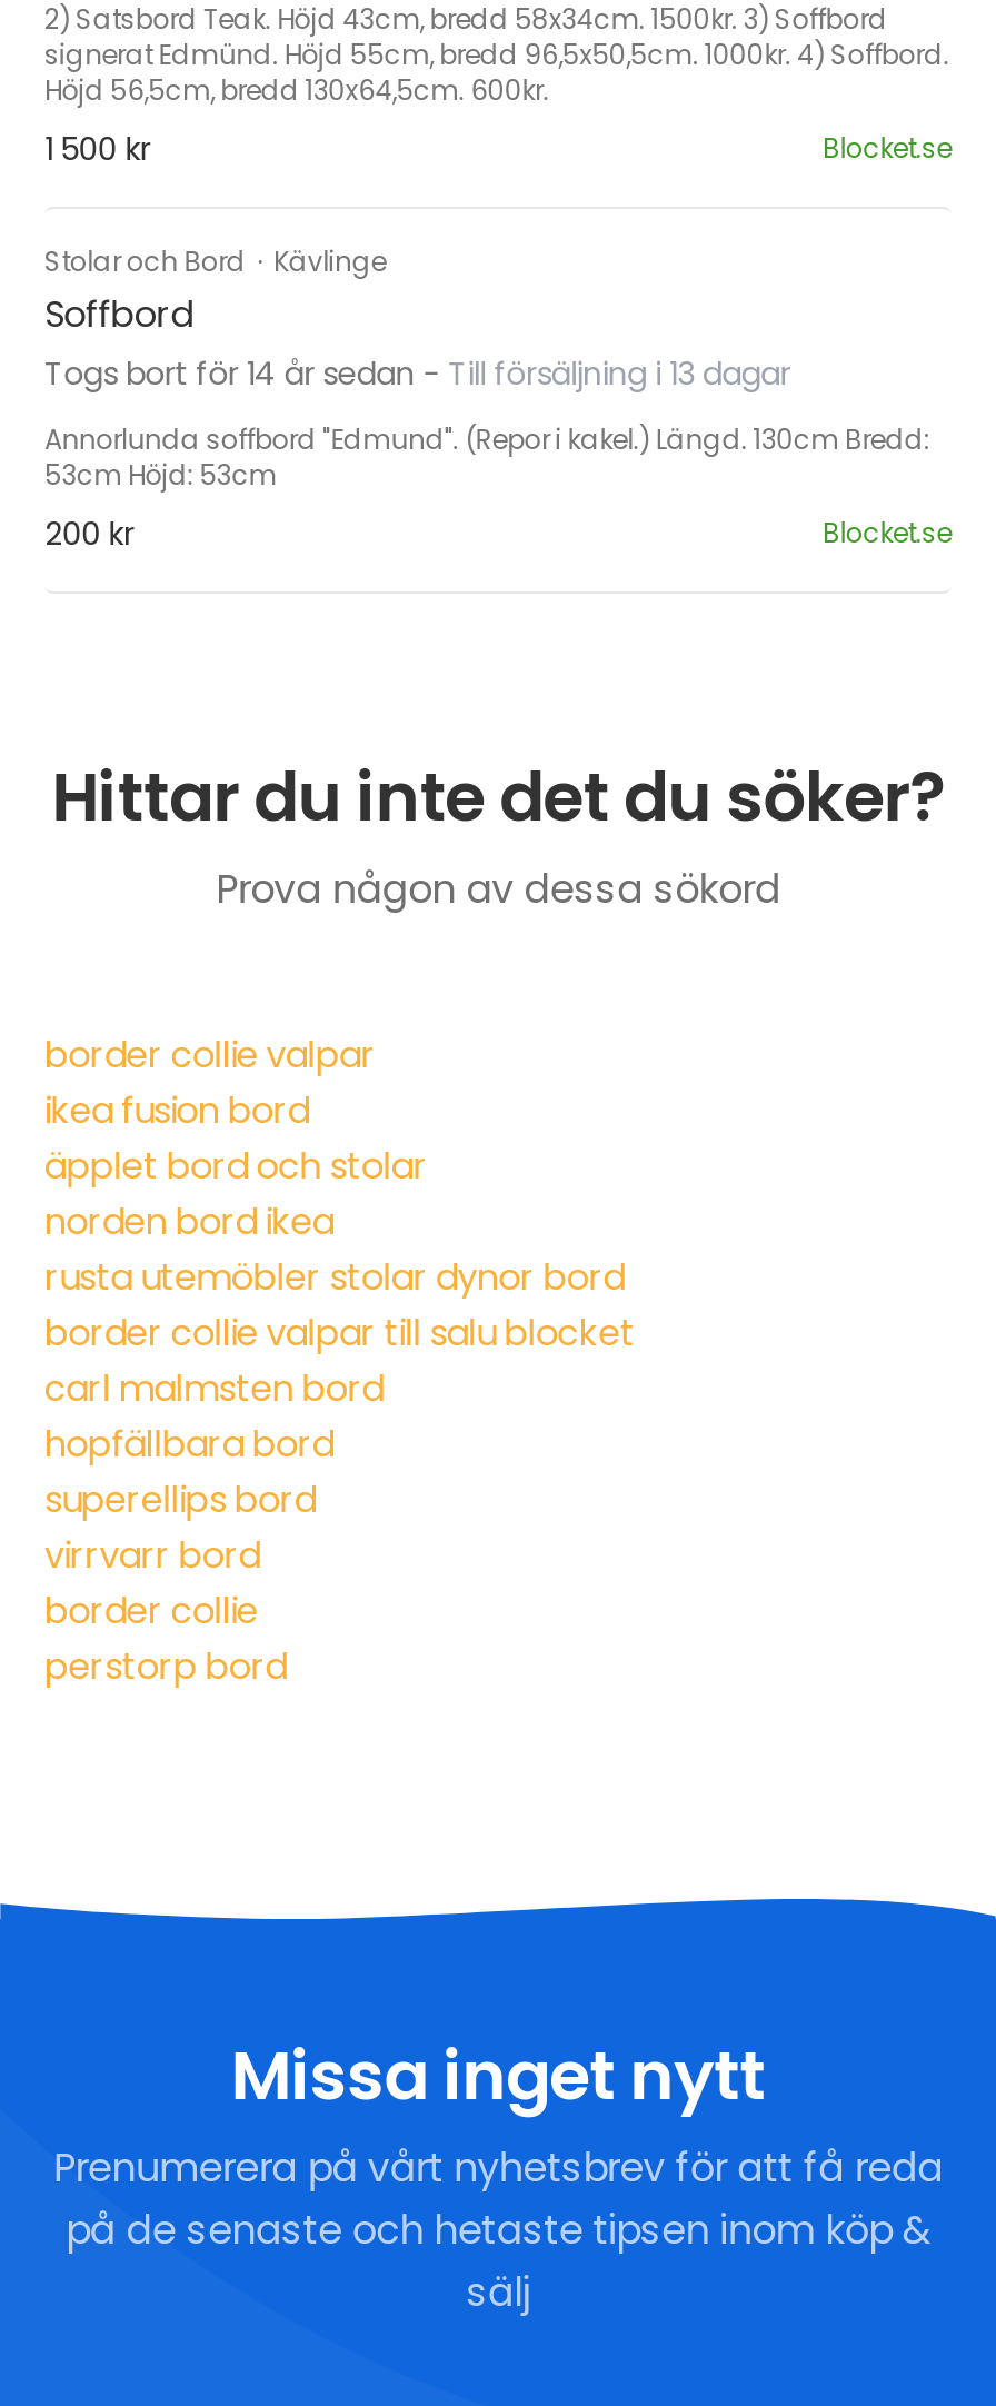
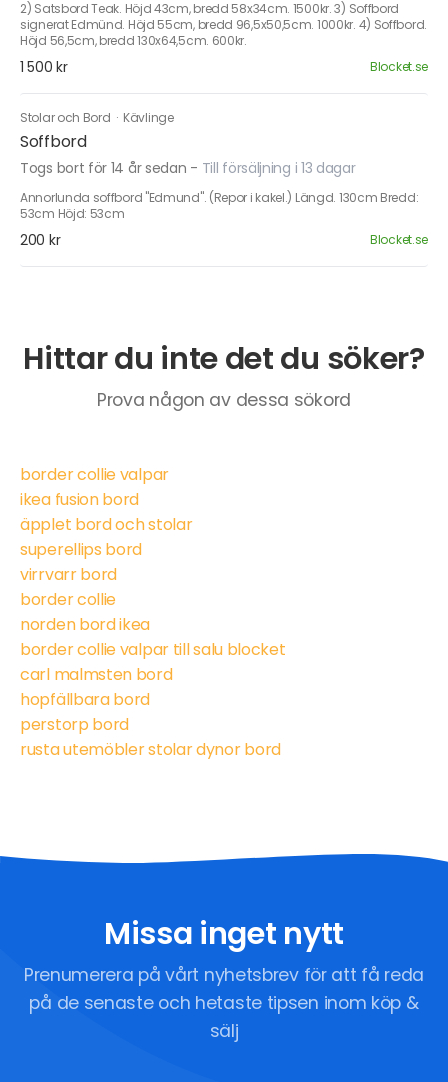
moved down: norden bord ikea | border collie valpar till salu blocket | carl malmsten bord | hopfällbara bord

moved down: rusta utemöbler stolar dynor bord

moved up: superellips bord | virrvarr bord | border collie

moved up: perstorp bord
